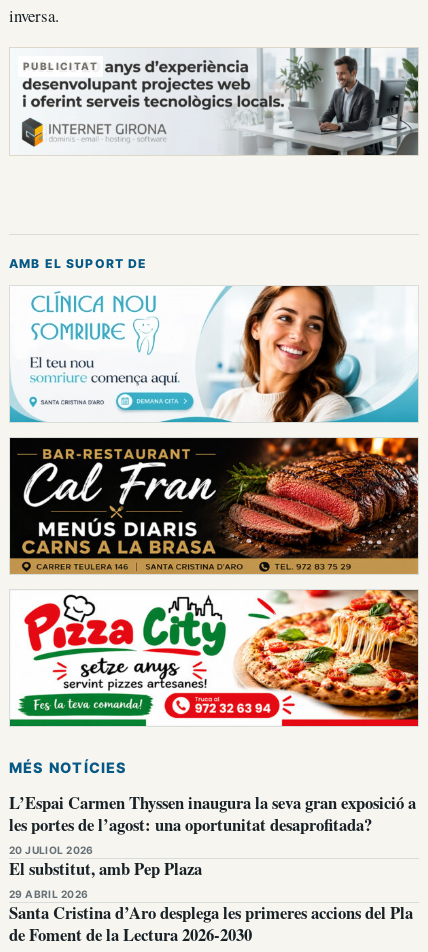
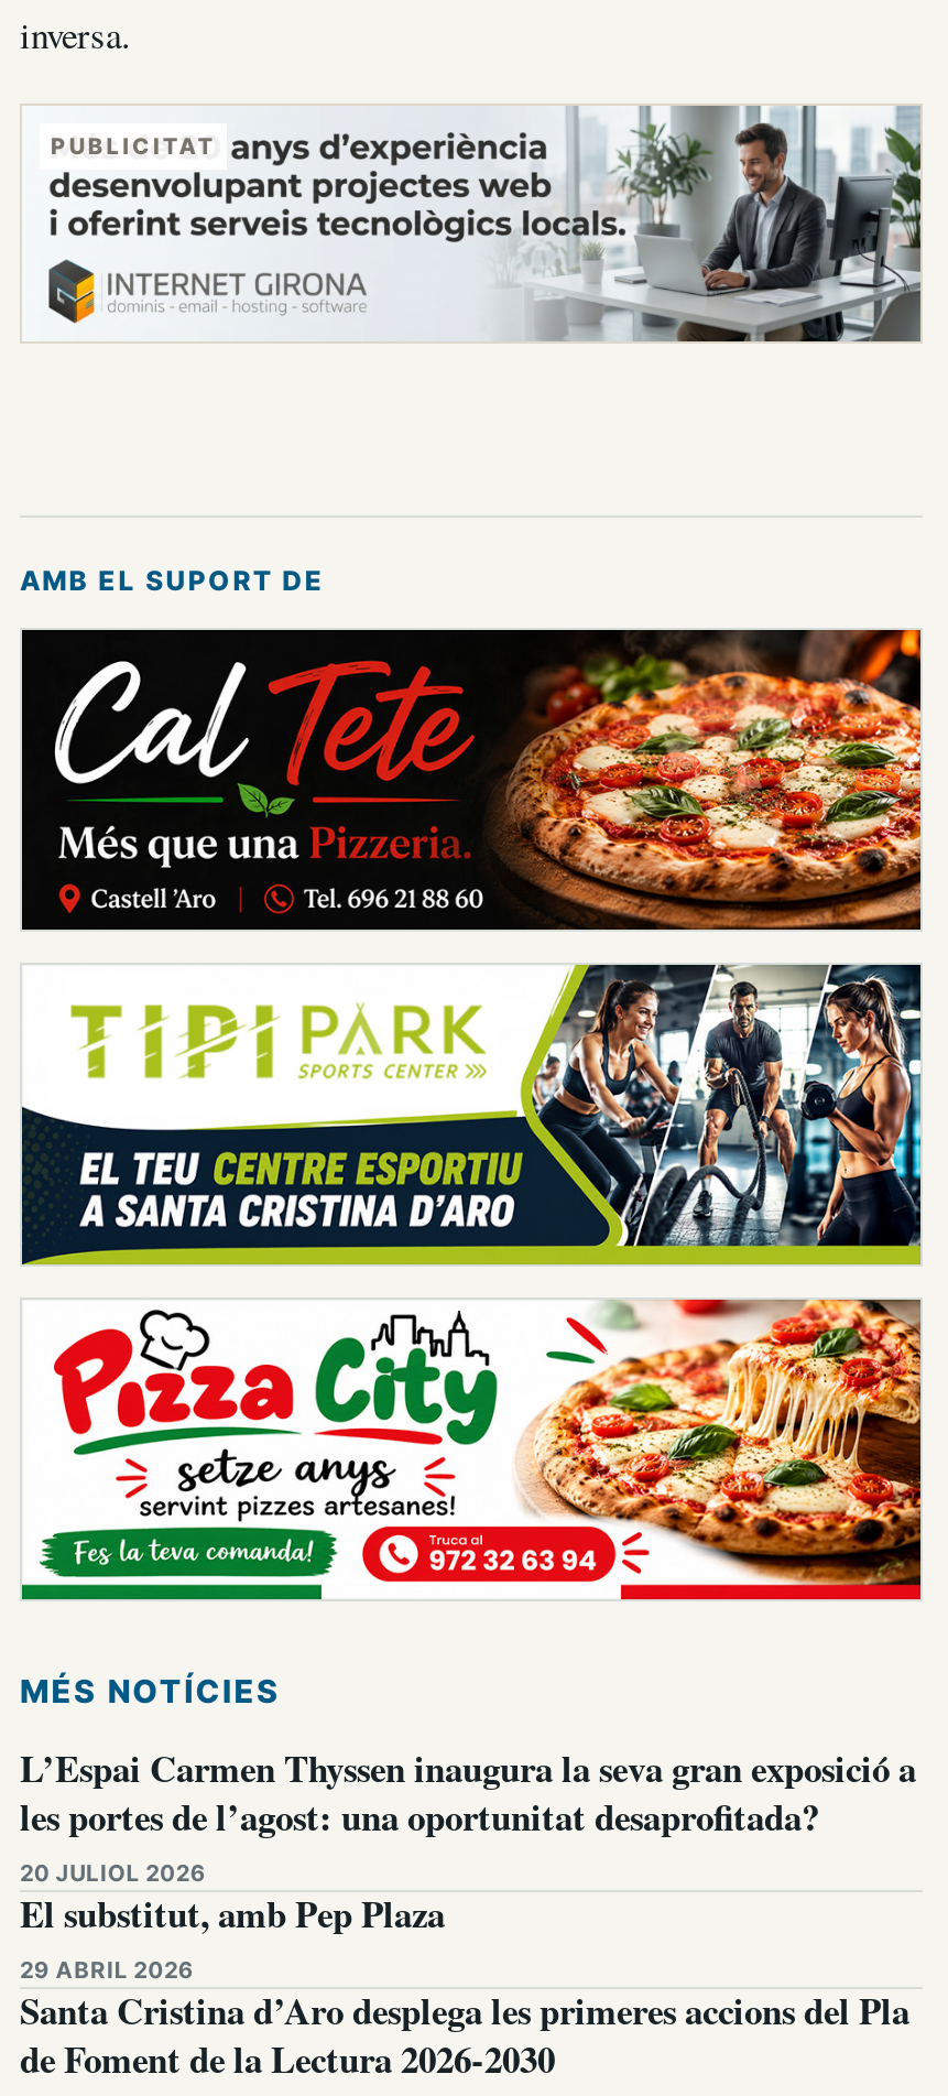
- [image]
+ [image]

- [image]
+ [image]
